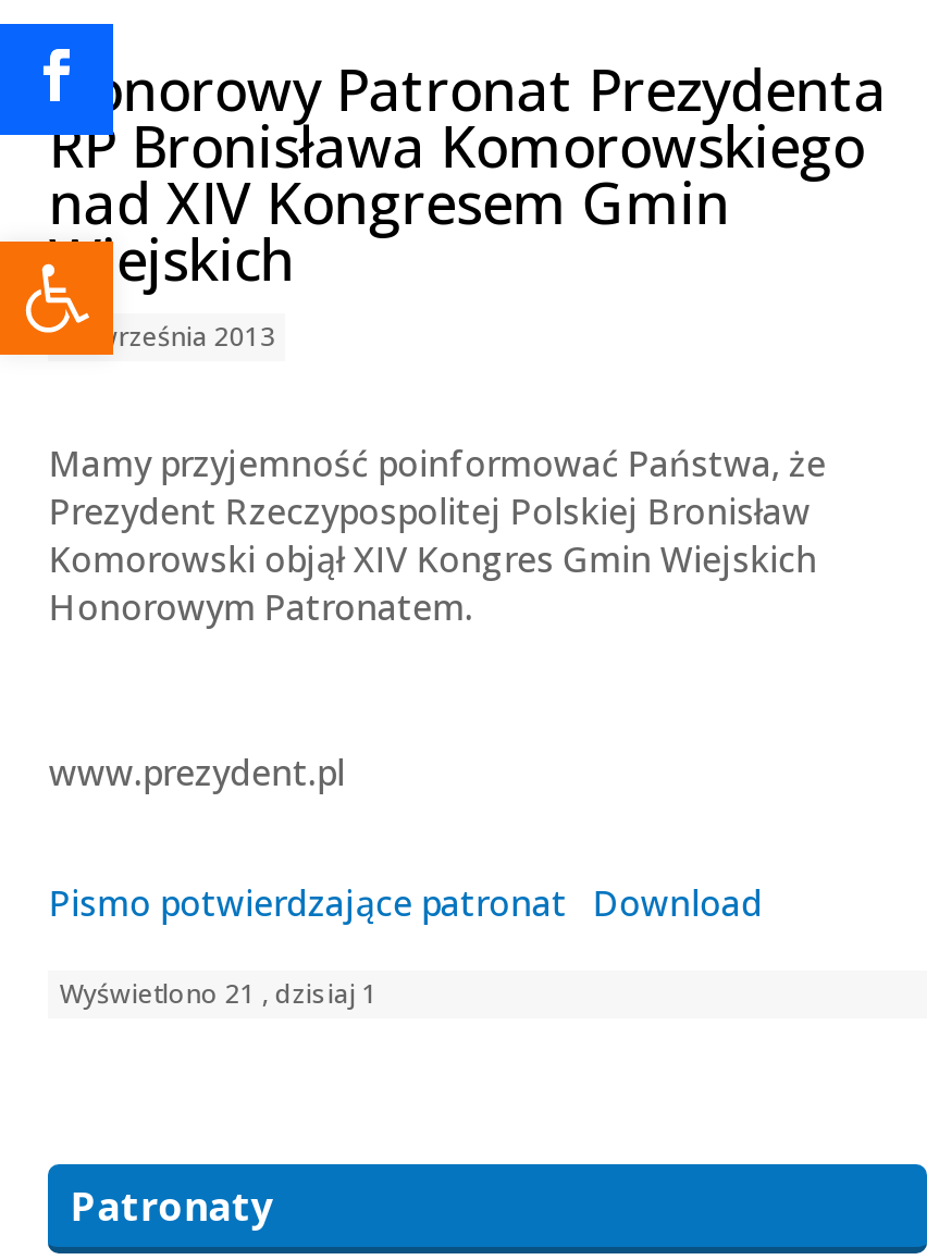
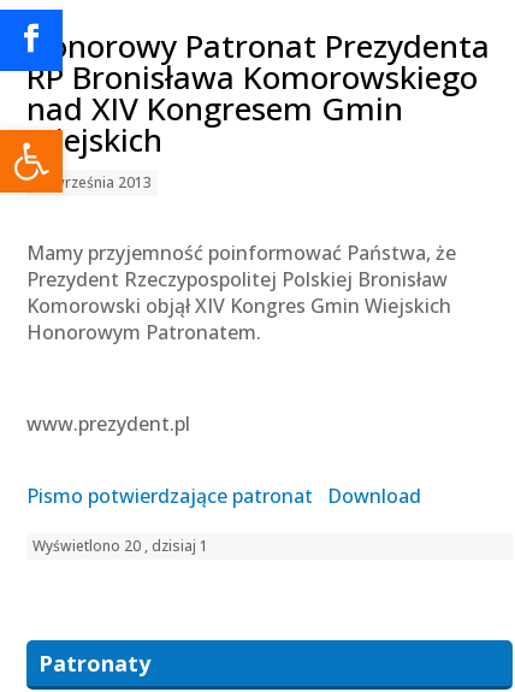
- Wyświetlono 21 , dzisiaj 1
+ Wyświetlono 20 , dzisiaj 1
